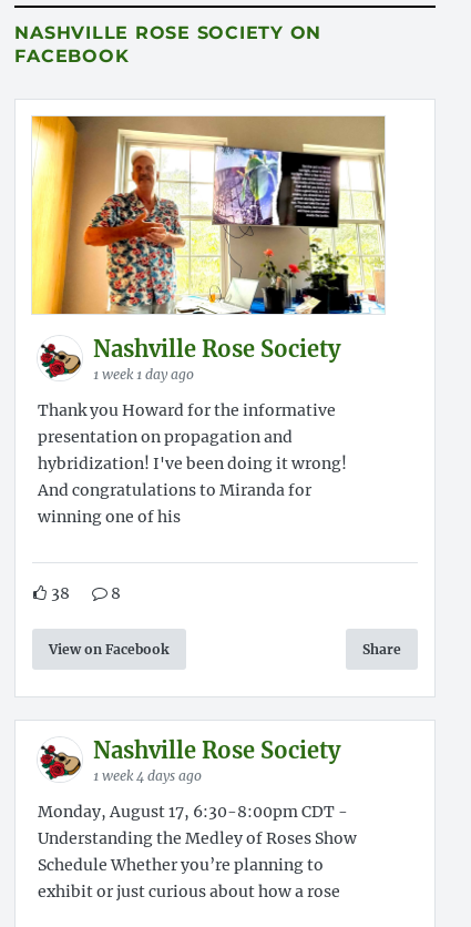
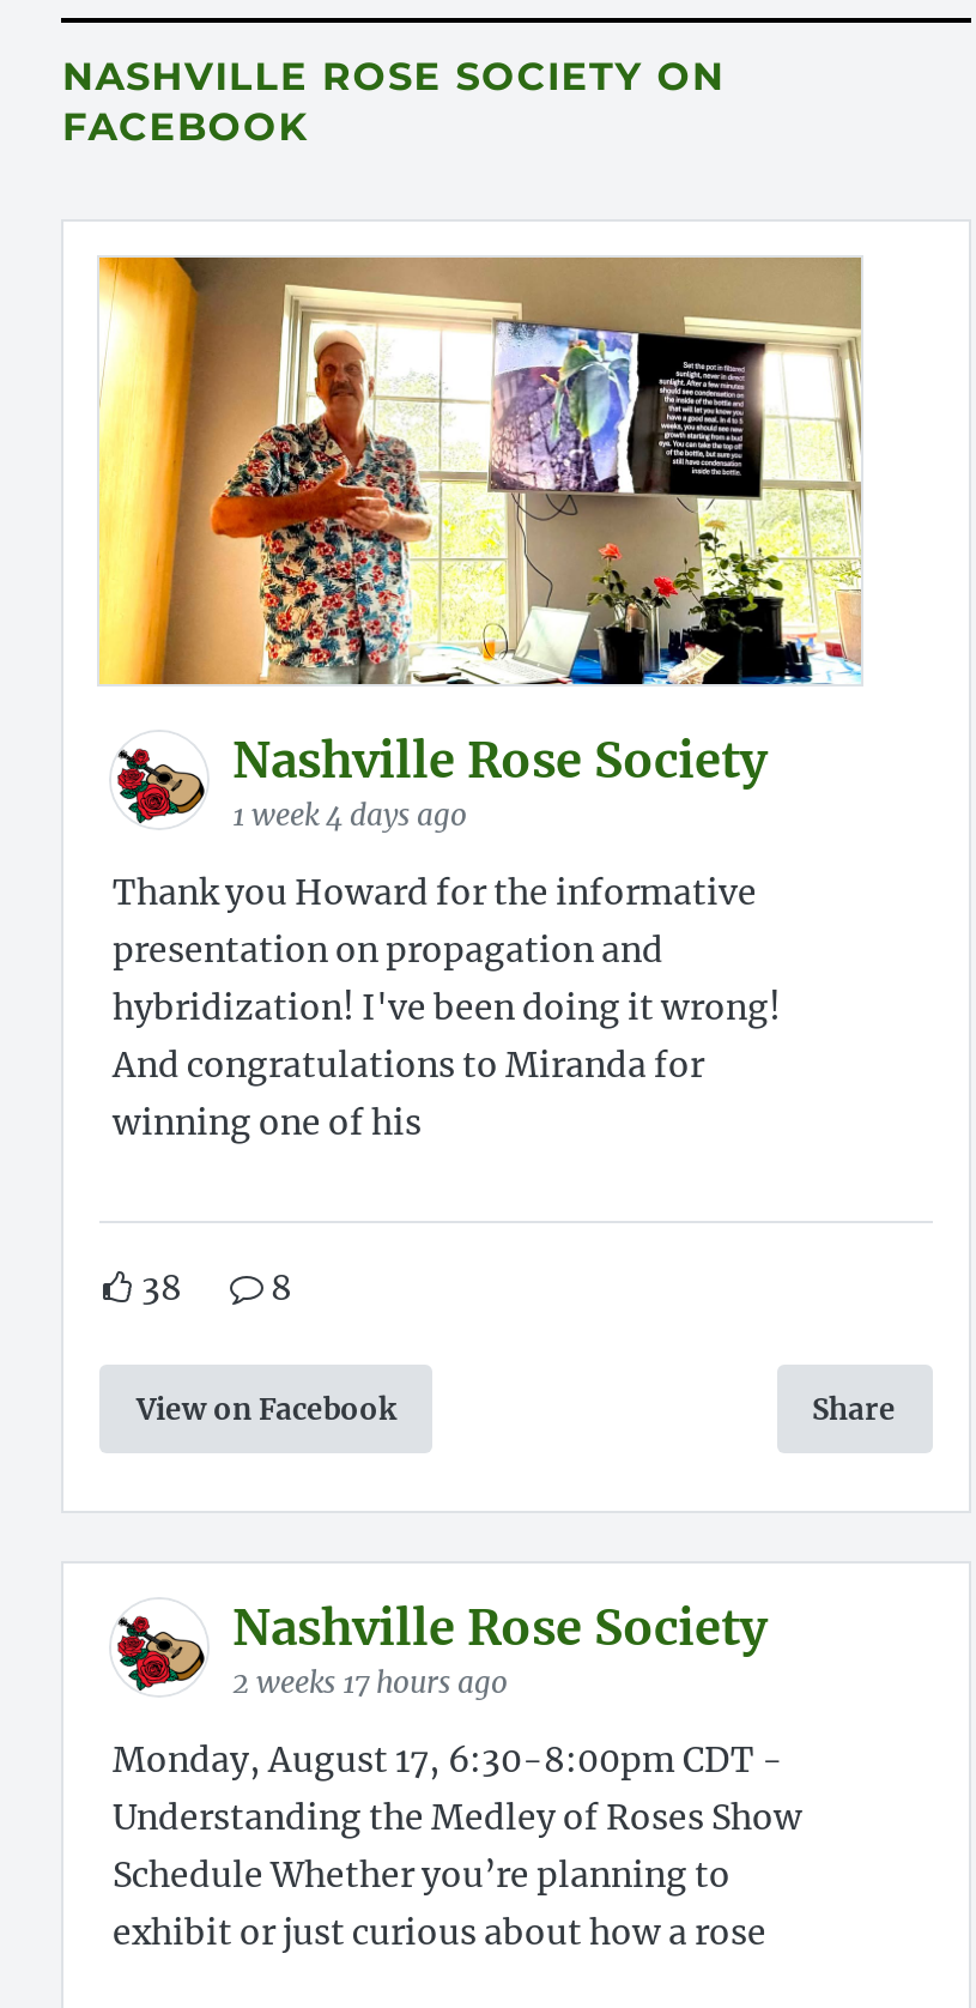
- 1 week 1 day ago
+ 1 week 4 days ago

- 1 week 4 days ago
+ 2 weeks 17 hours ago
